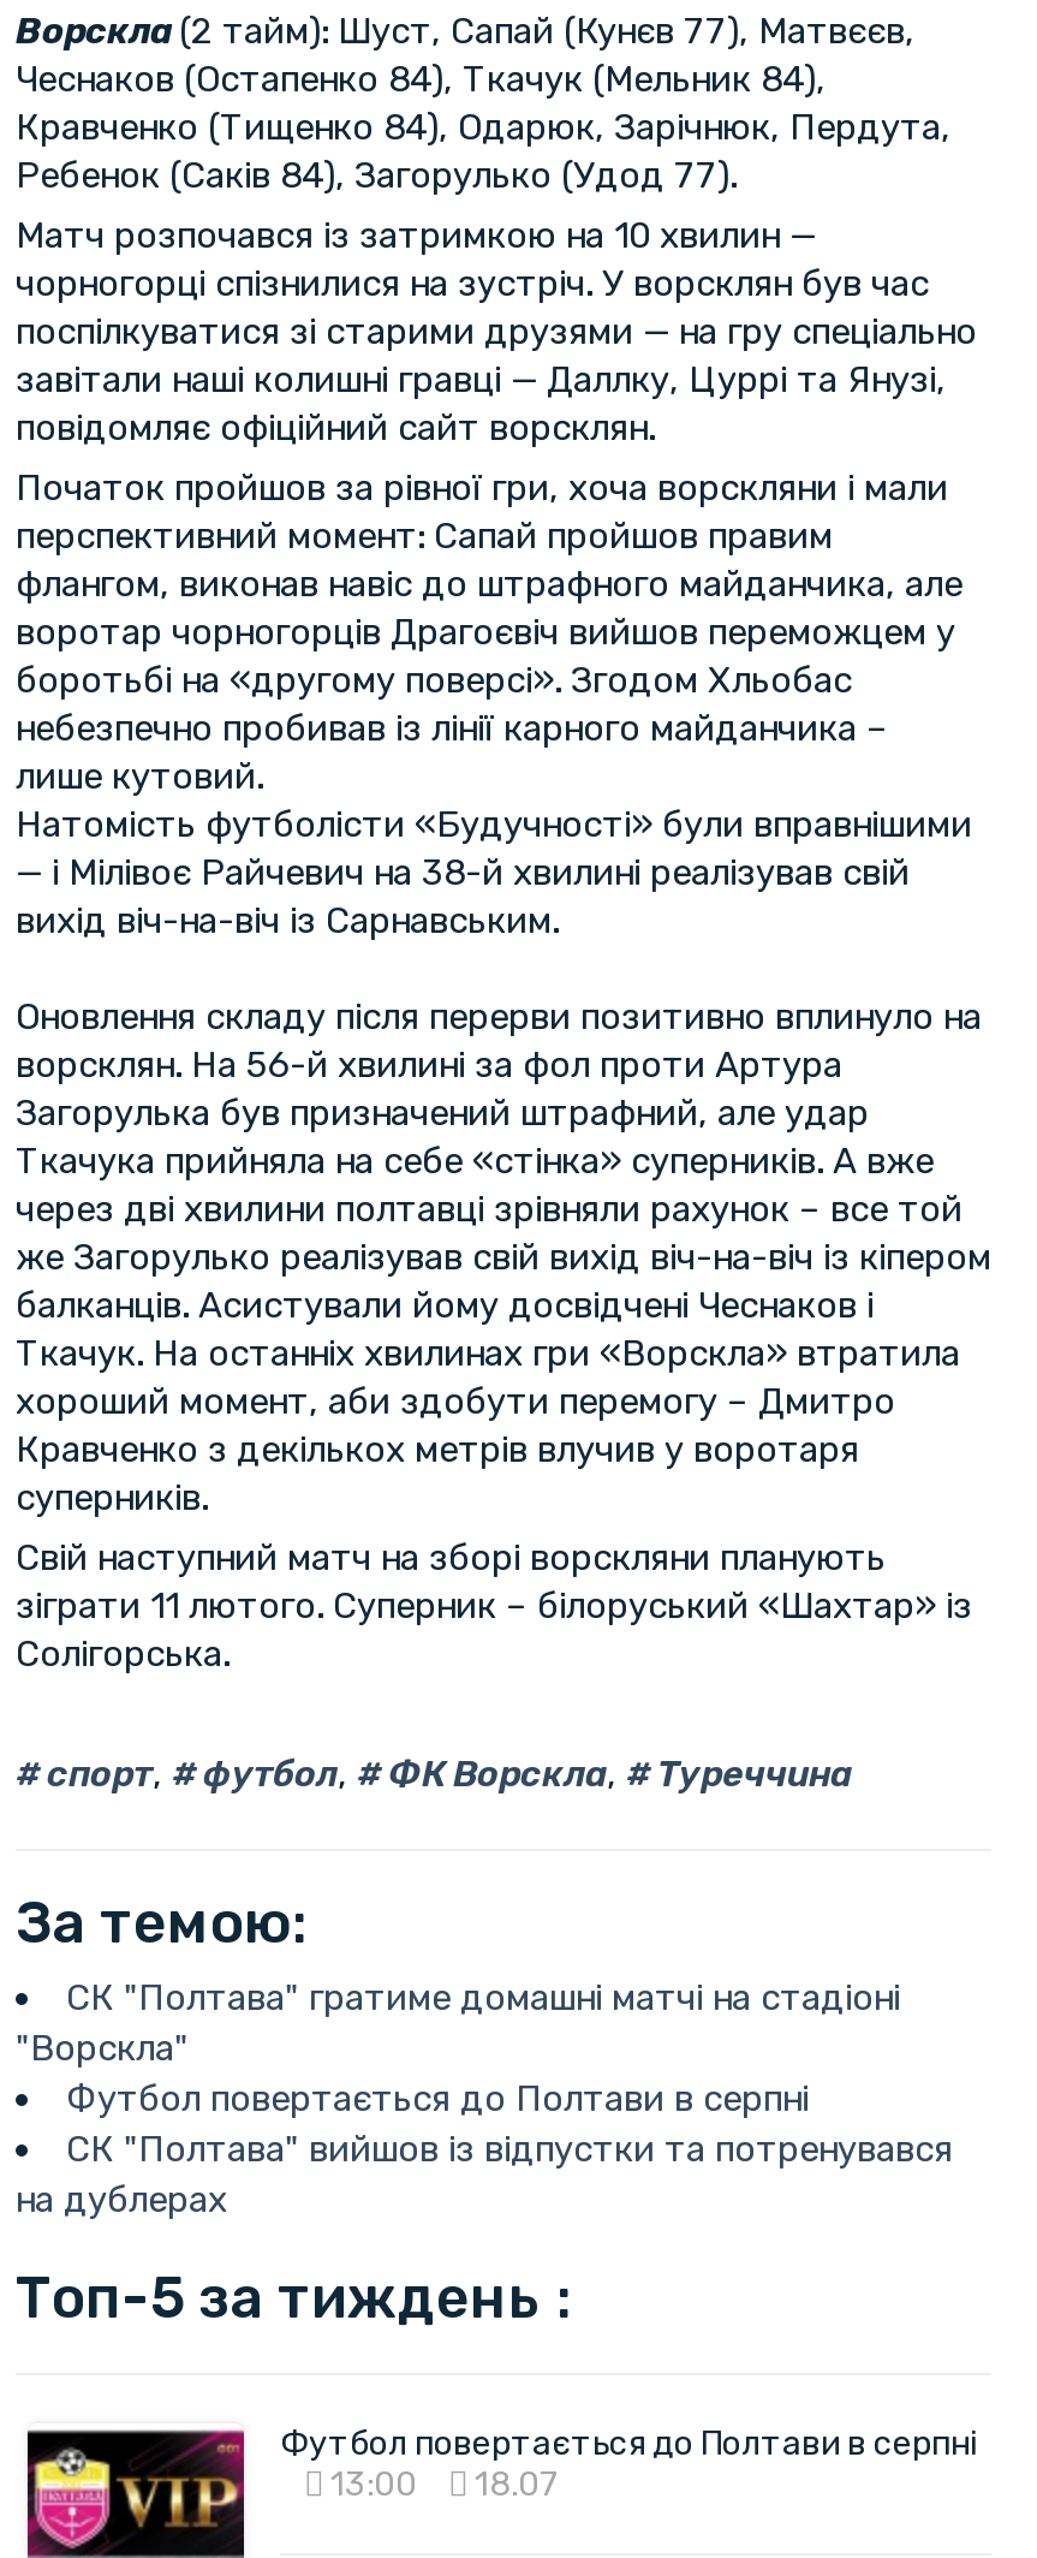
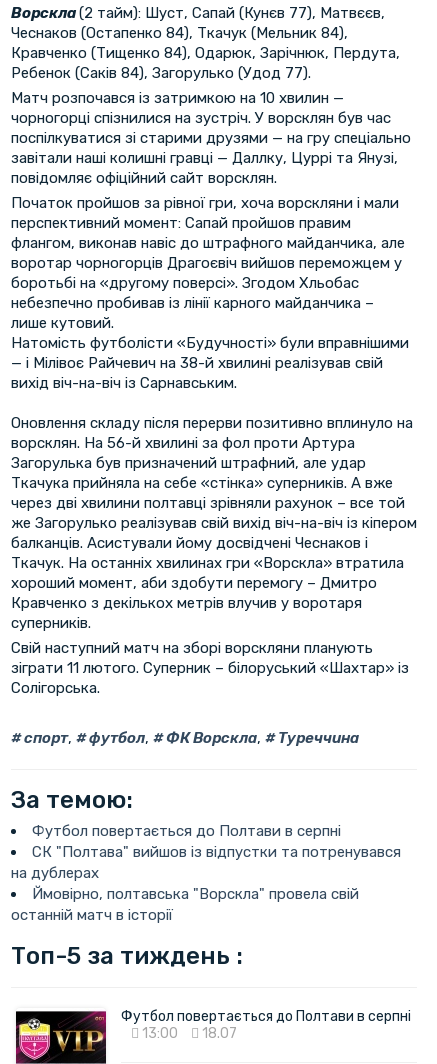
- СК "Полтава" гратиме домашні матчі на стадіоні
- "Ворскла"

moved up: Футбол повертається до Полтави в серпні | СК "Полтава" вийшов із відпустки та потренувався | на дублерах

+ Ймовірно, полтавська "Ворскла" провела свій
+ останній матч в історії
